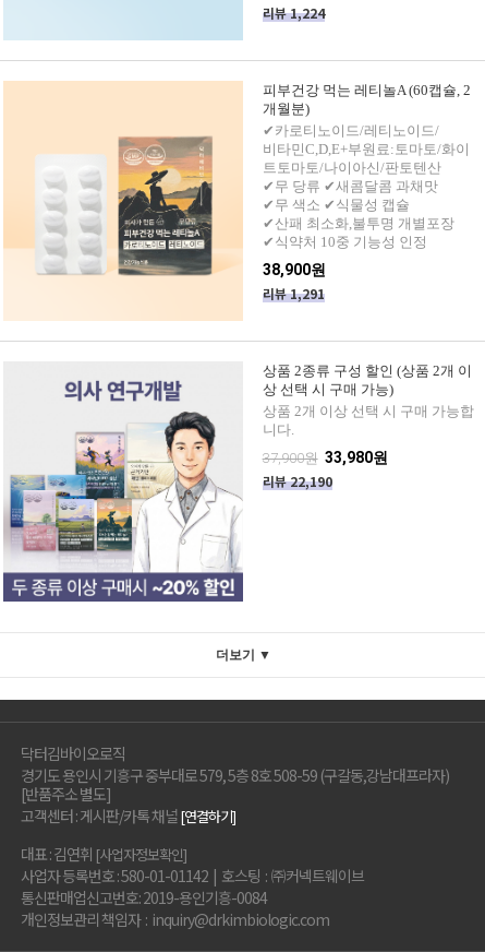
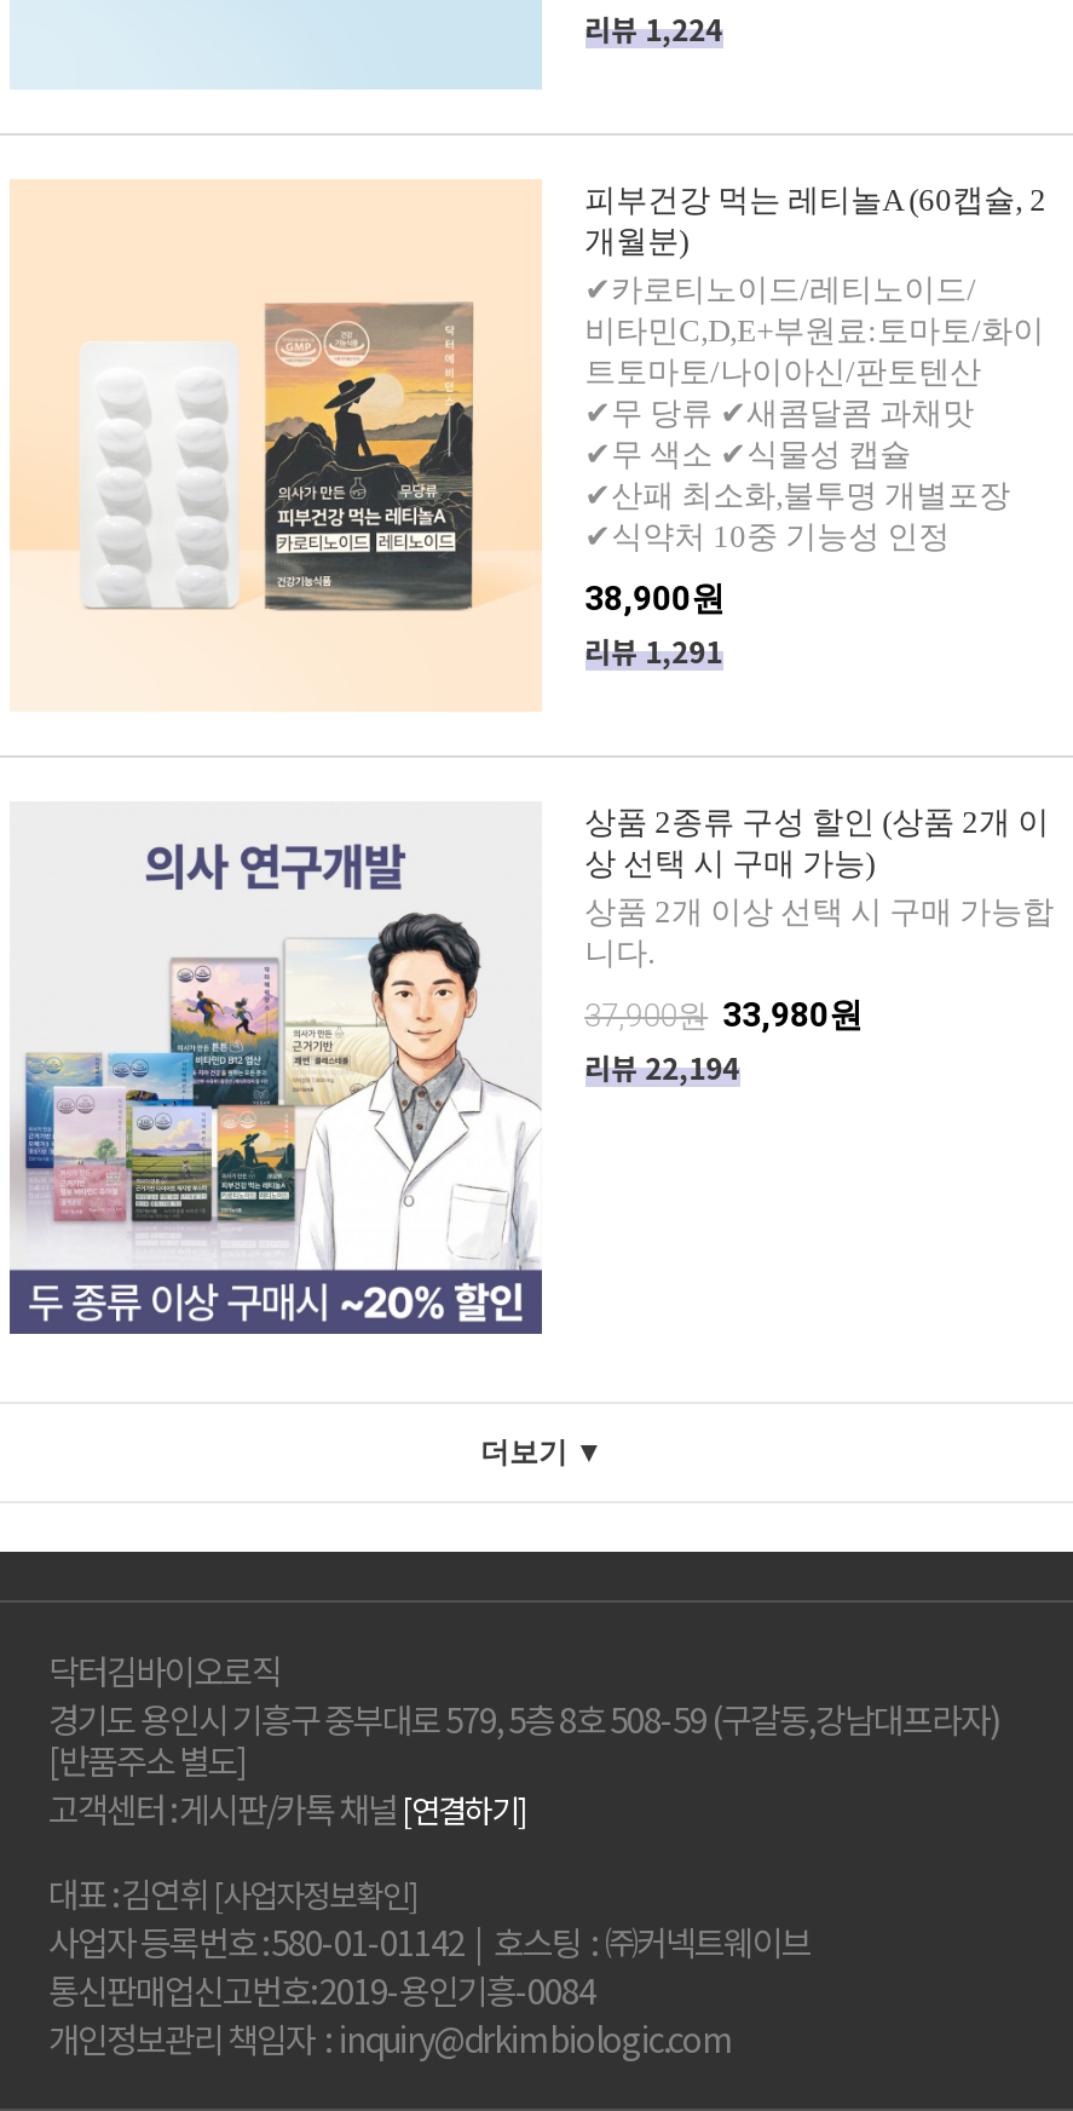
- 리뷰 22,190
+ 리뷰 22,194
